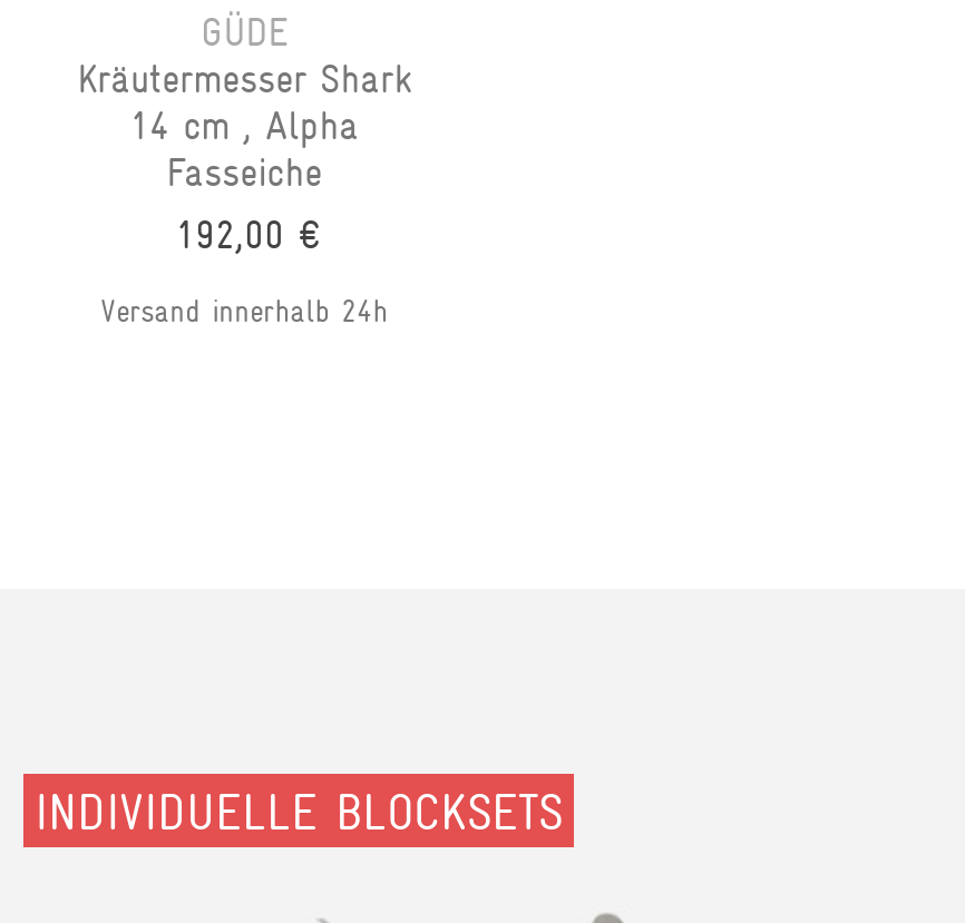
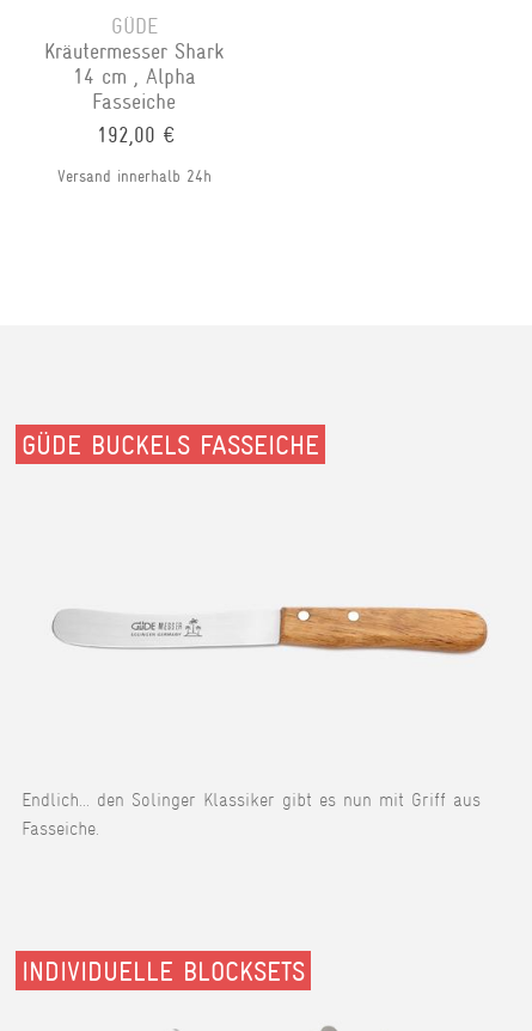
+ GÜDE BUCKELS FASSEICHE

+ Endlich... den Solinger Klassiker gibt es nun mit Griff aus
+ Fasseiche.

+ [image]
